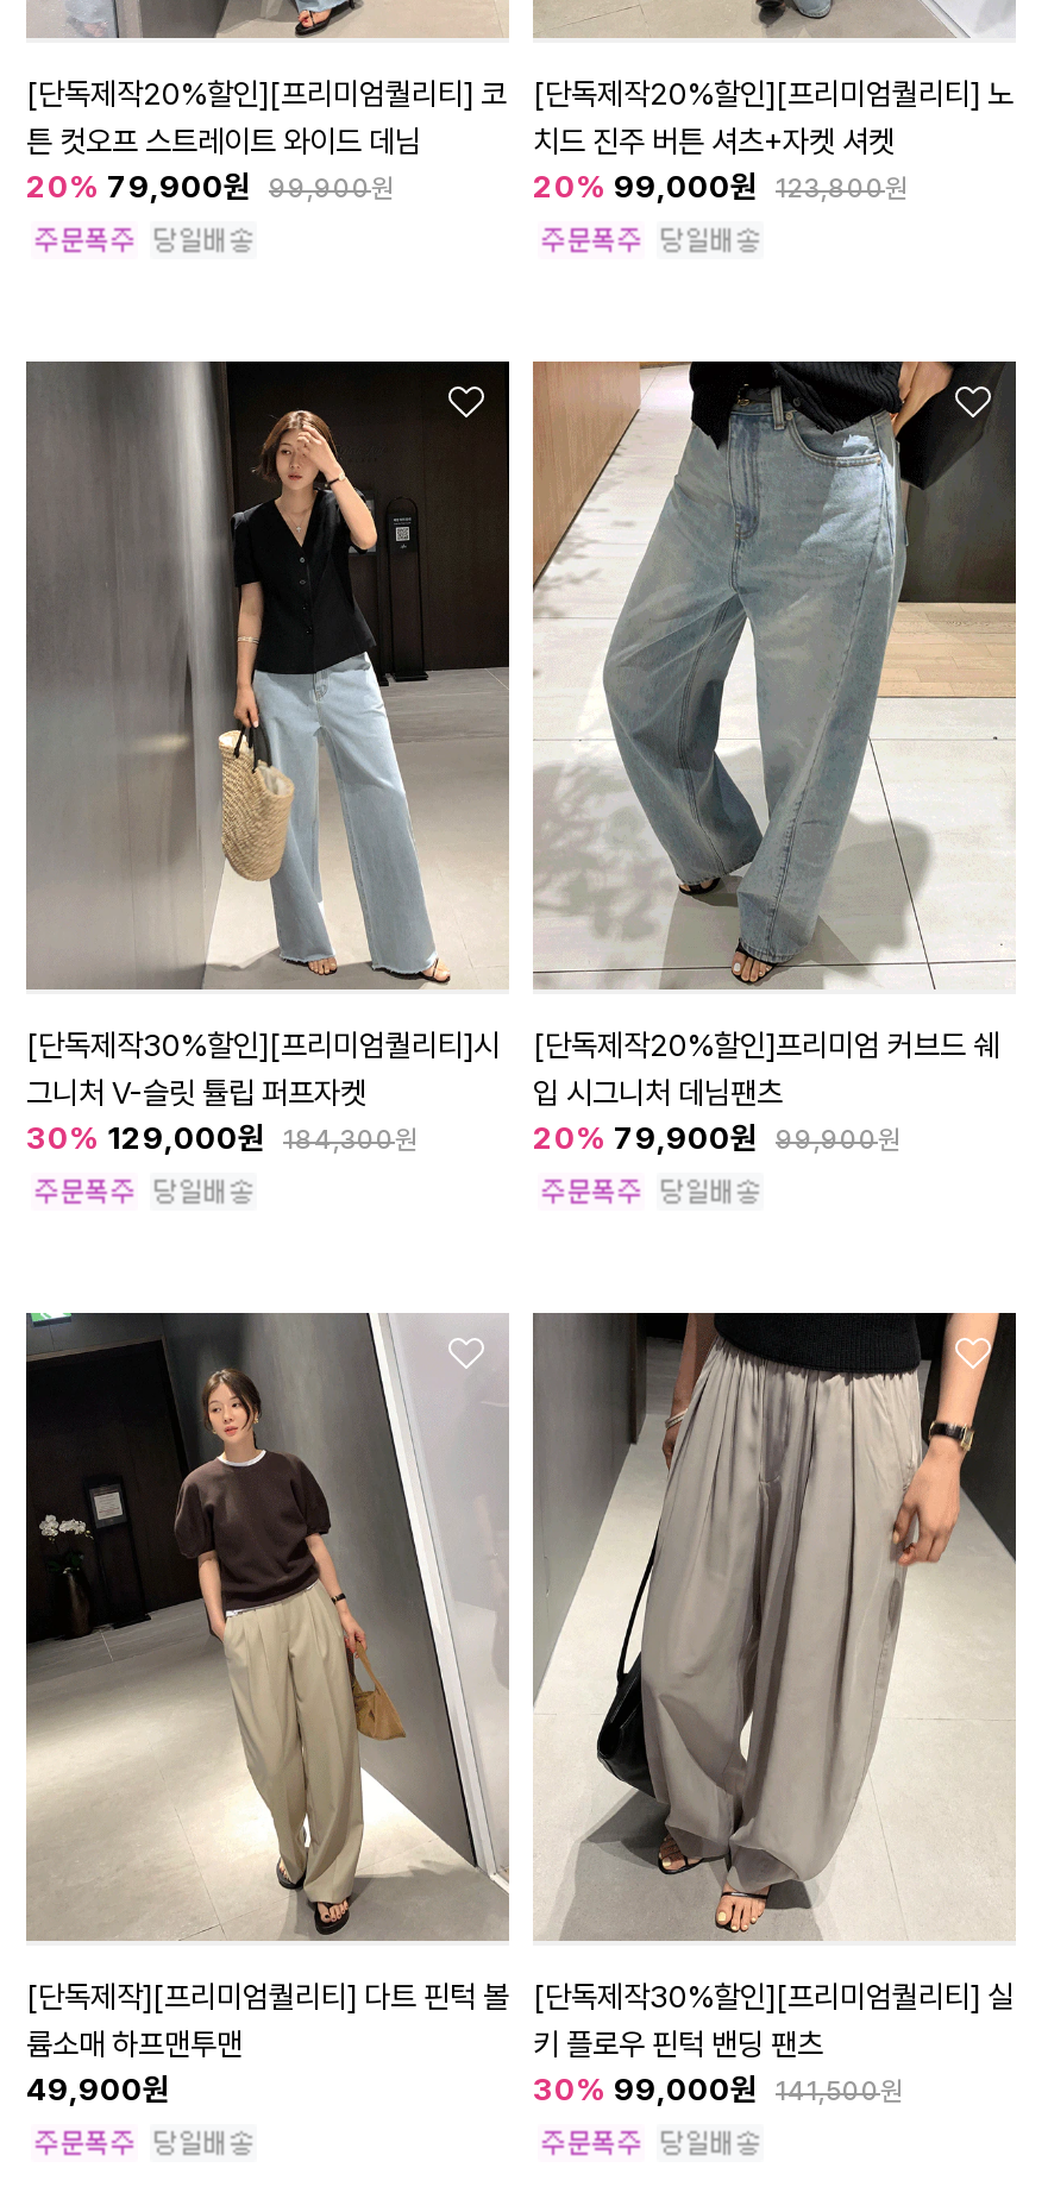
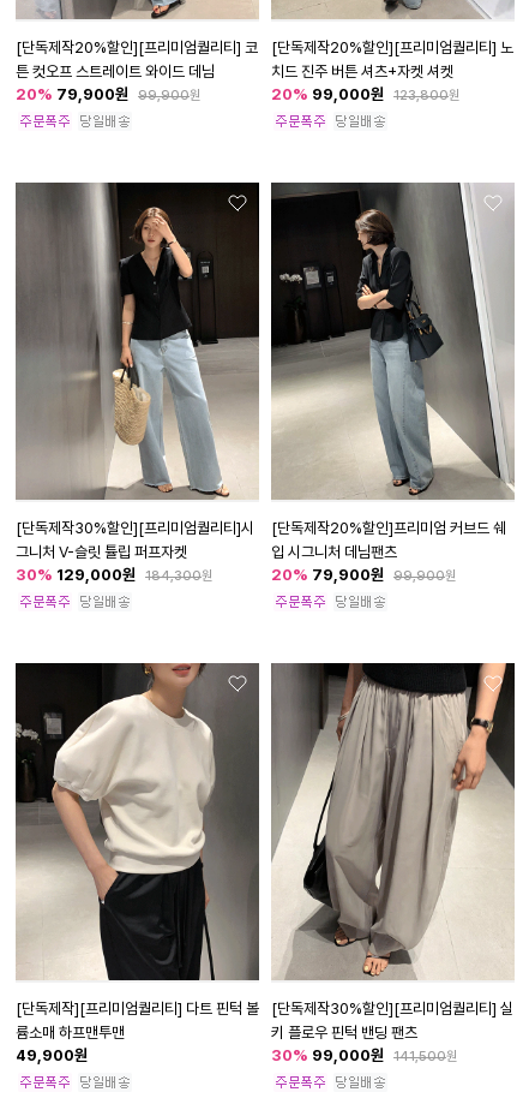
- [image]
+ [image]

- [image]
+ [image]
